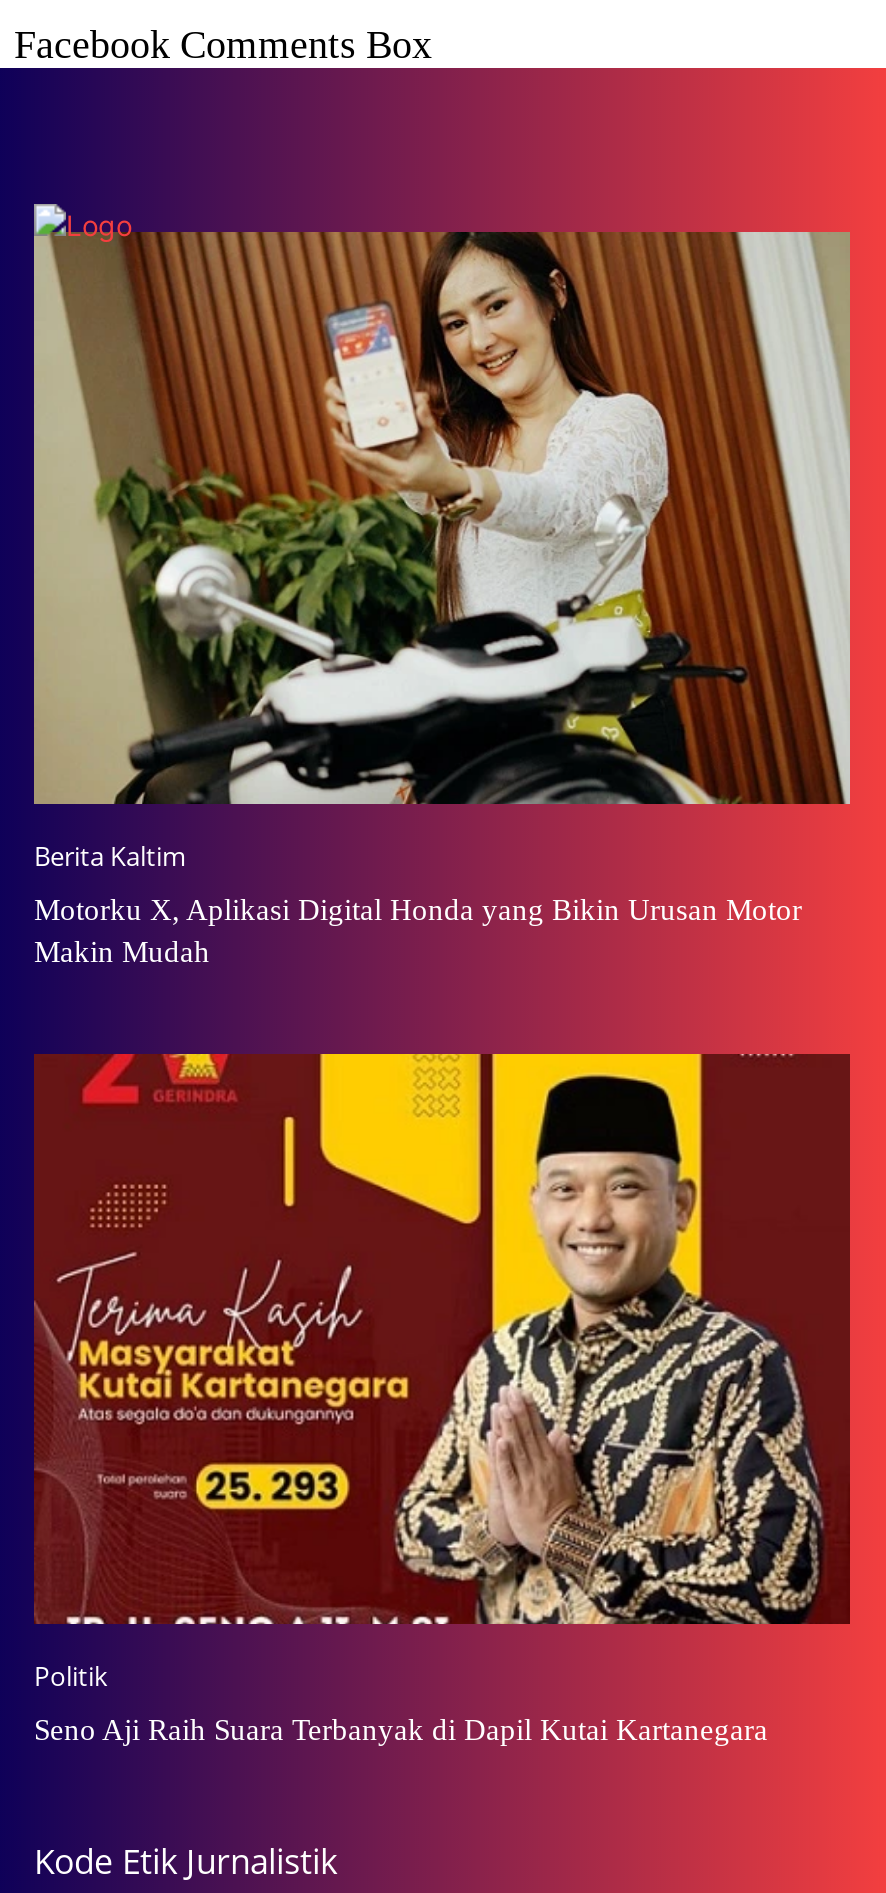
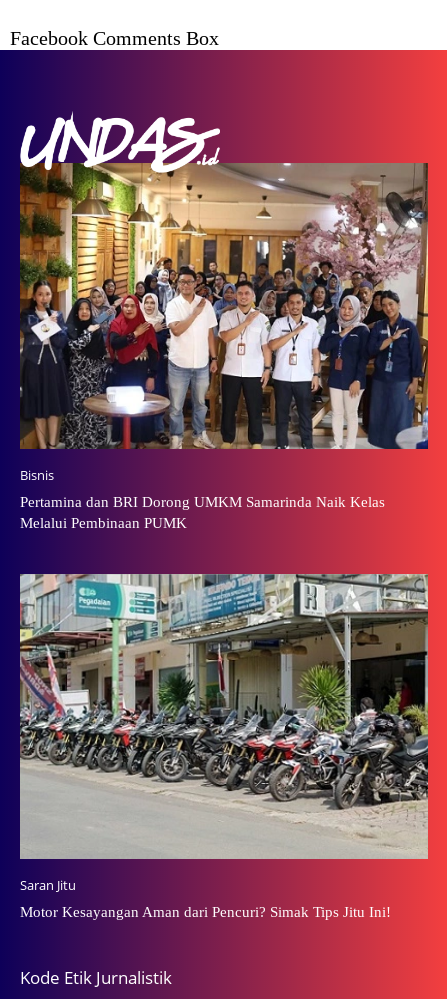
- [image]
- Berita Kaltim
+ [image]
+ Bisnis

- Motorku X, Aplikasi Digital Honda yang Bikin Urusan Motor
- Makin Mudah
+ Pertamina dan BRI Dorong UMKM Samarinda Naik Kelas
+ Melalui Pembinaan PUMK

- [image]
- Politik
+ [image]
+ Saran Jitu

- Seno Aji Raih Suara Terbanyak di Dapil Kutai Kartanegara
+ Motor Kesayangan Aman dari Pencuri? Simak Tips Jitu Ini!
